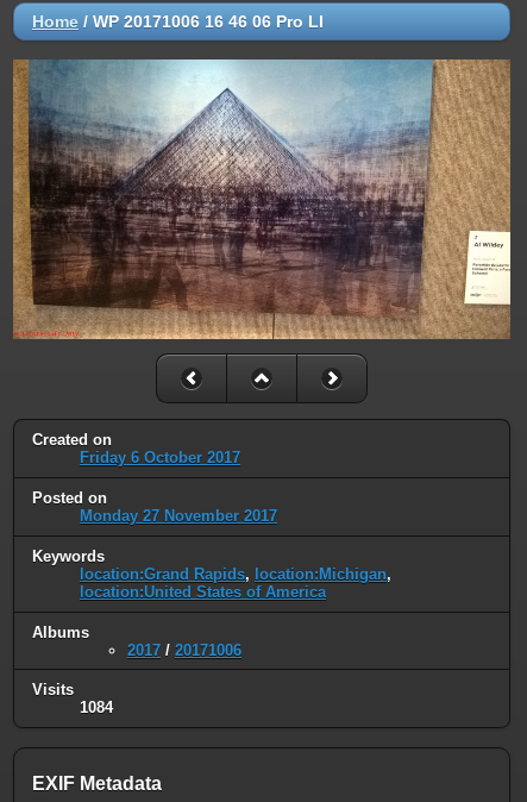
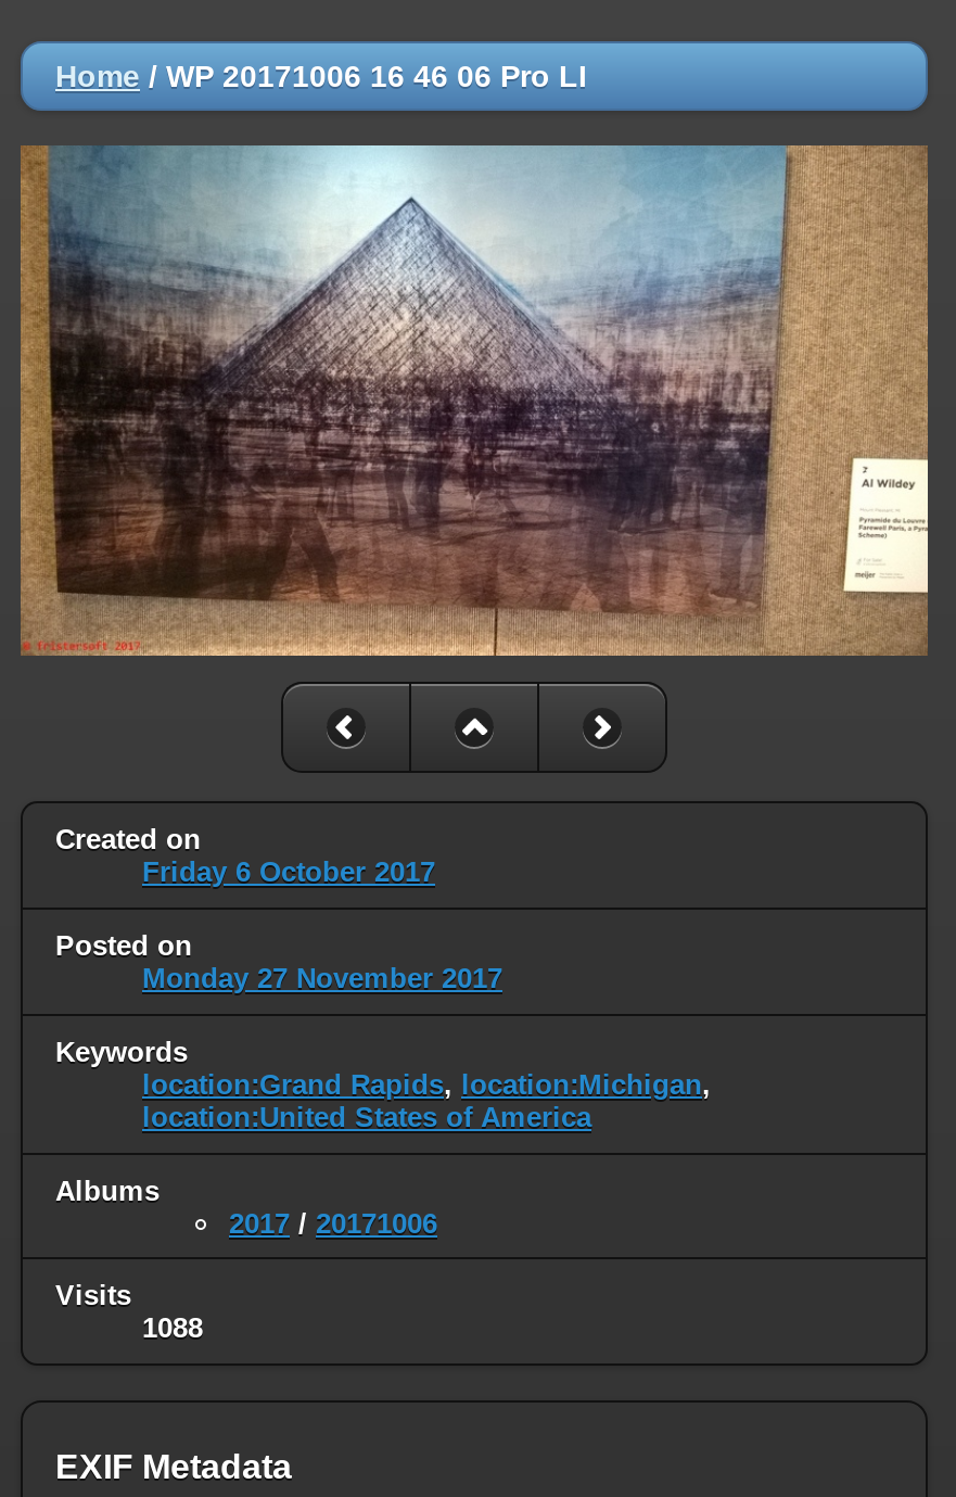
- 1084
+ 1088
